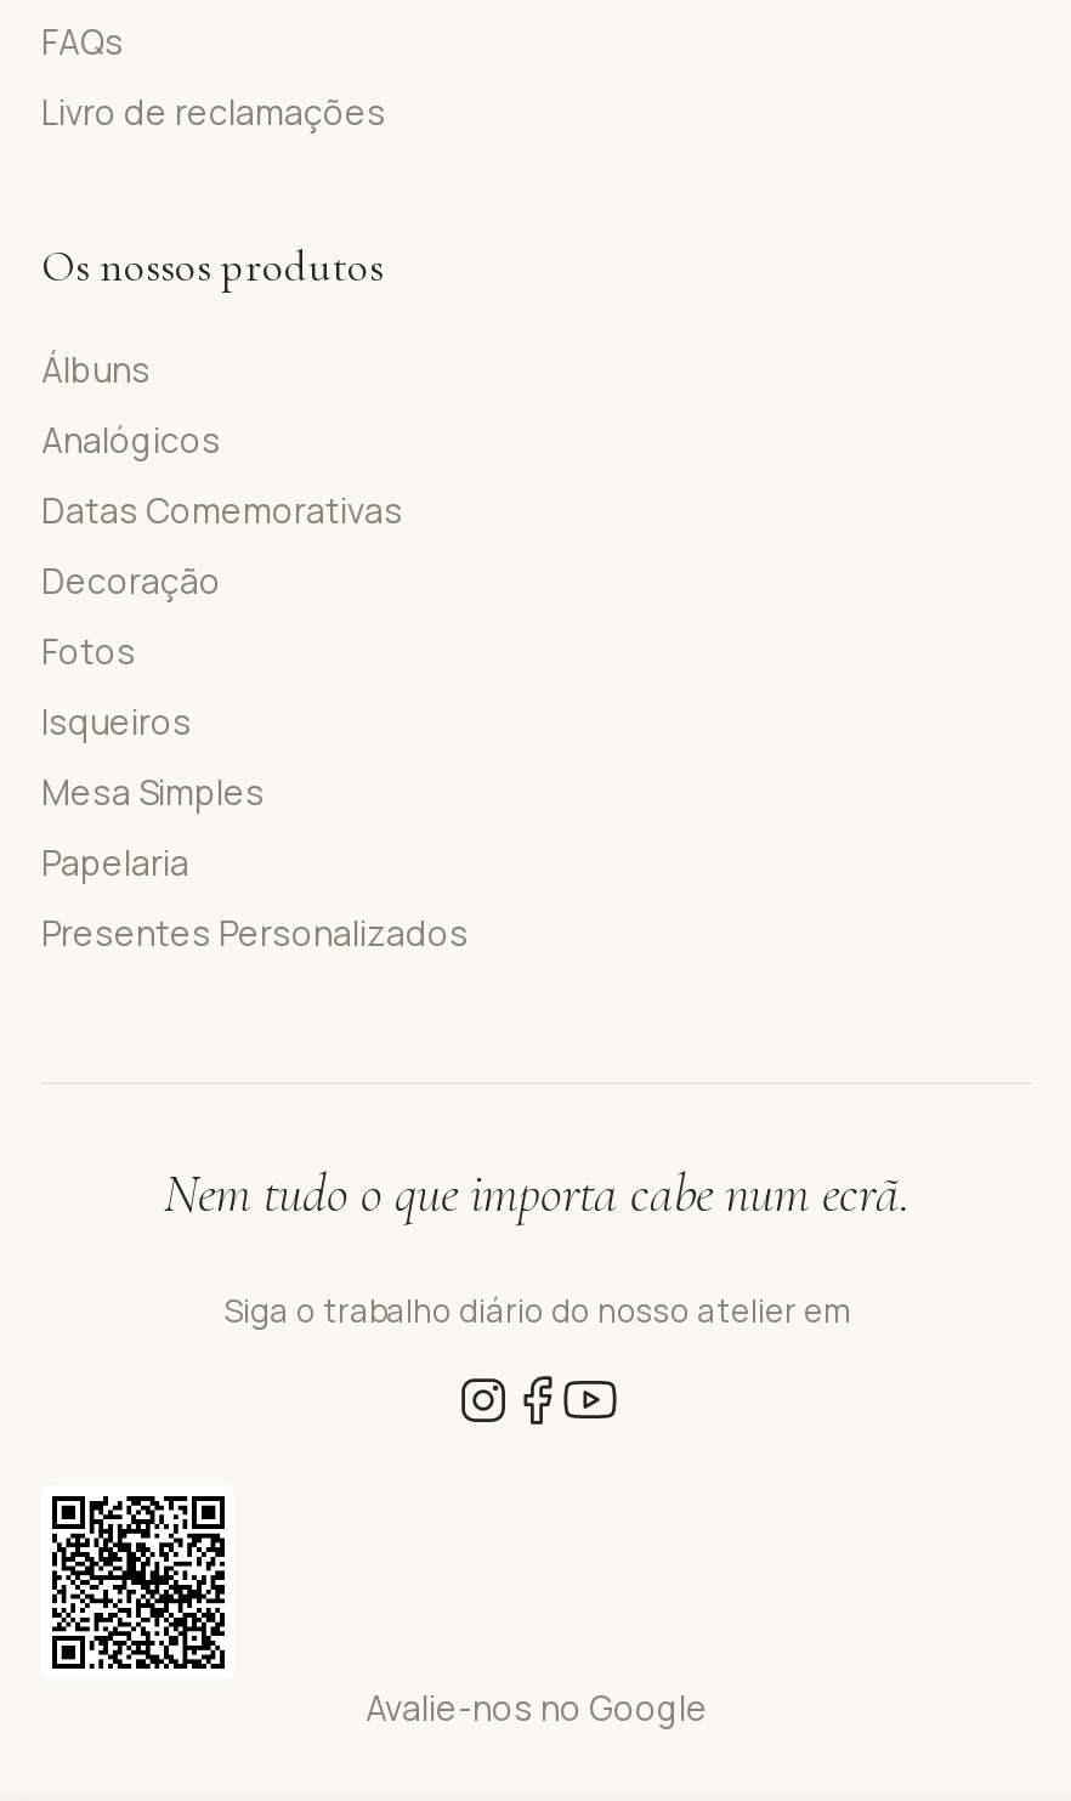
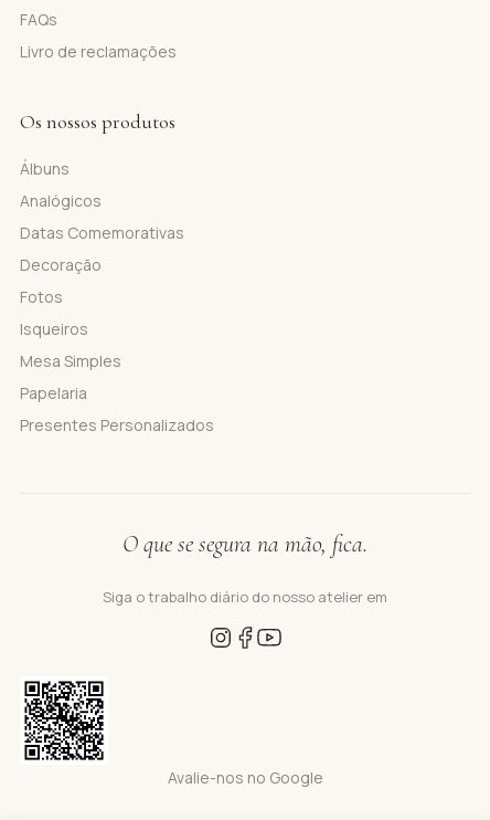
- Nem tudo o que importa cabe num ecrã.
+ O que se segura na mão, fica.
